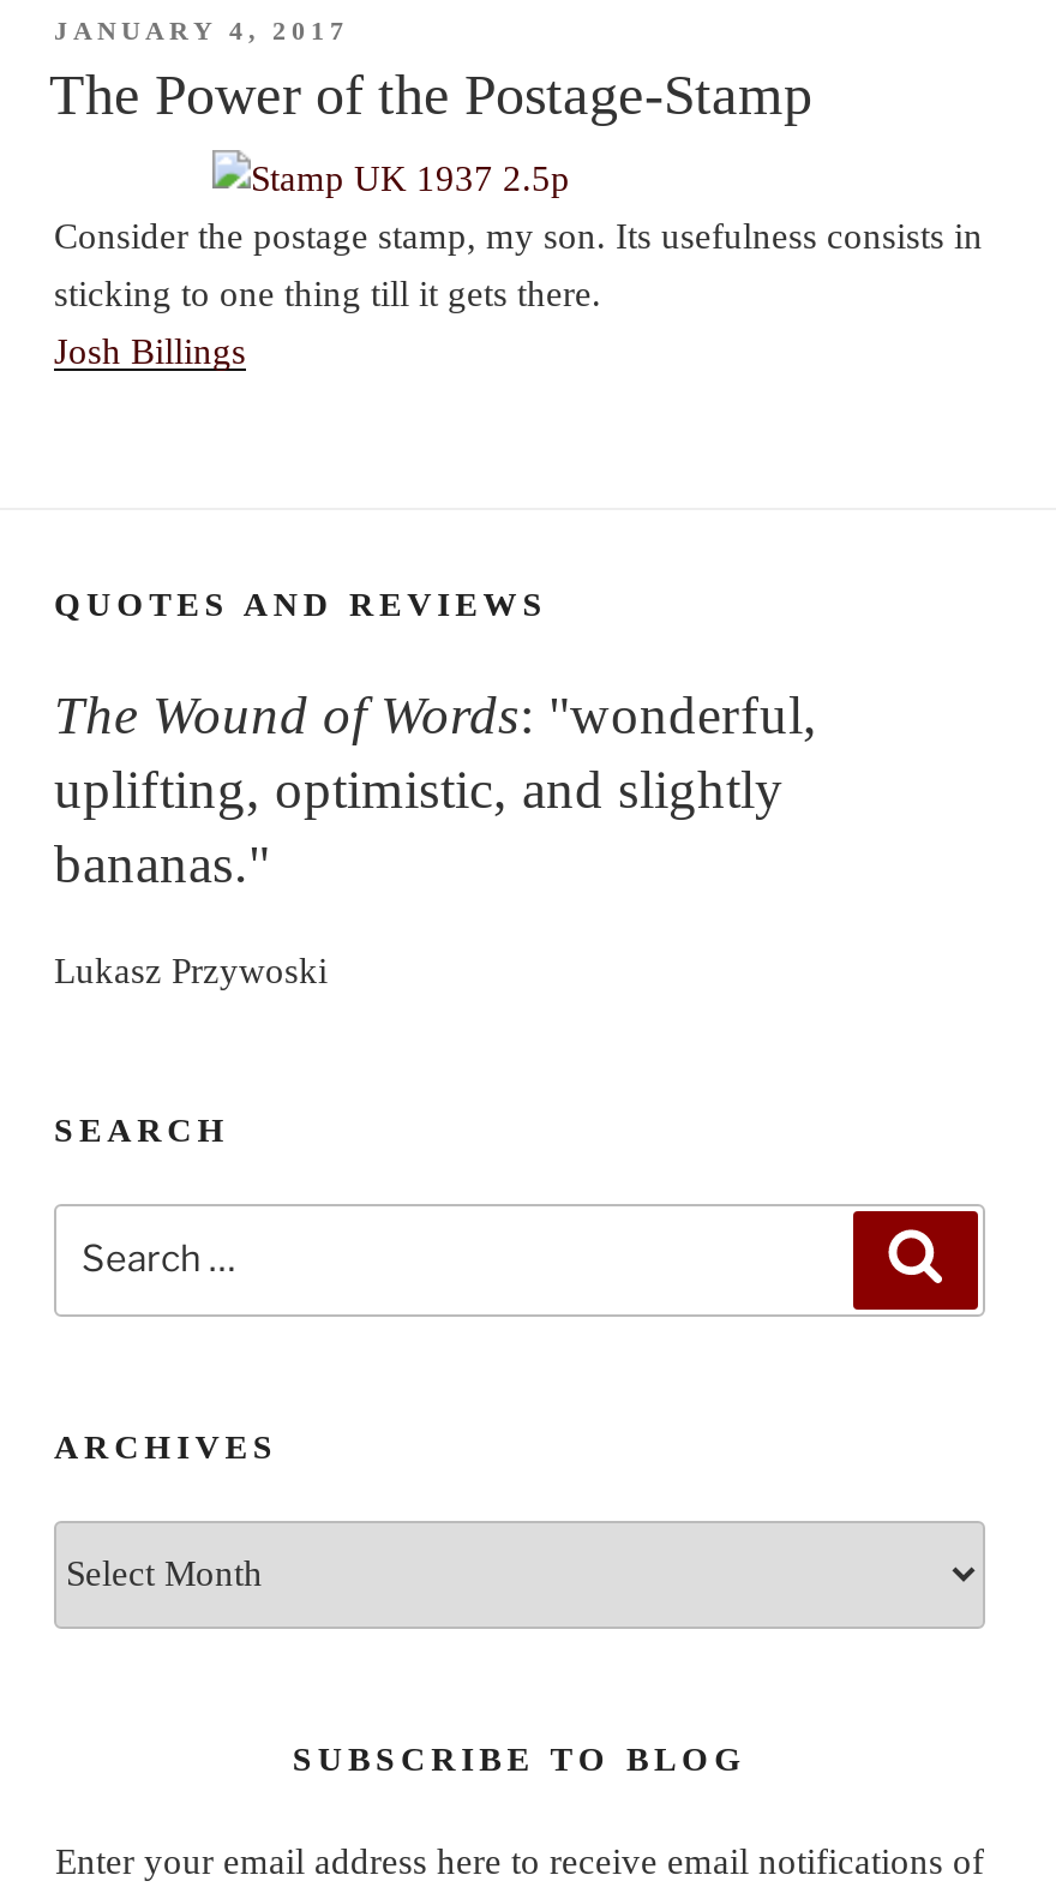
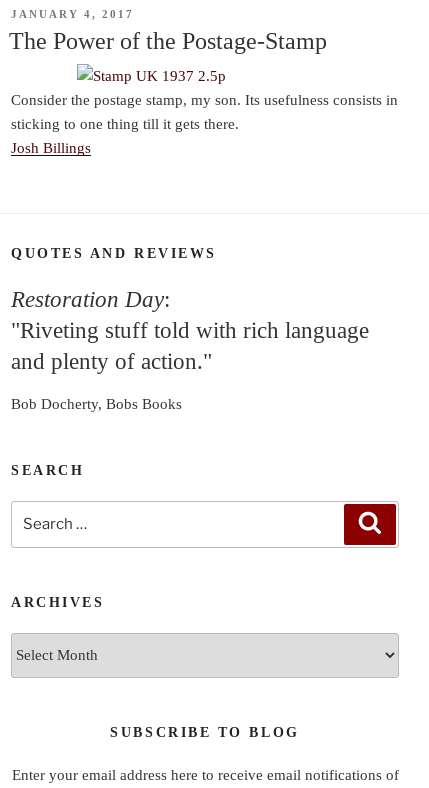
- The Wound of Words: "wonderful,
- uplifting, optimistic, and slightly
- bananas."
+ Restoration Day:
+ "Riveting stuff told with rich language
+ and plenty of action."

- Lukasz Przywoski
+ Bob Docherty, Bobs Books
